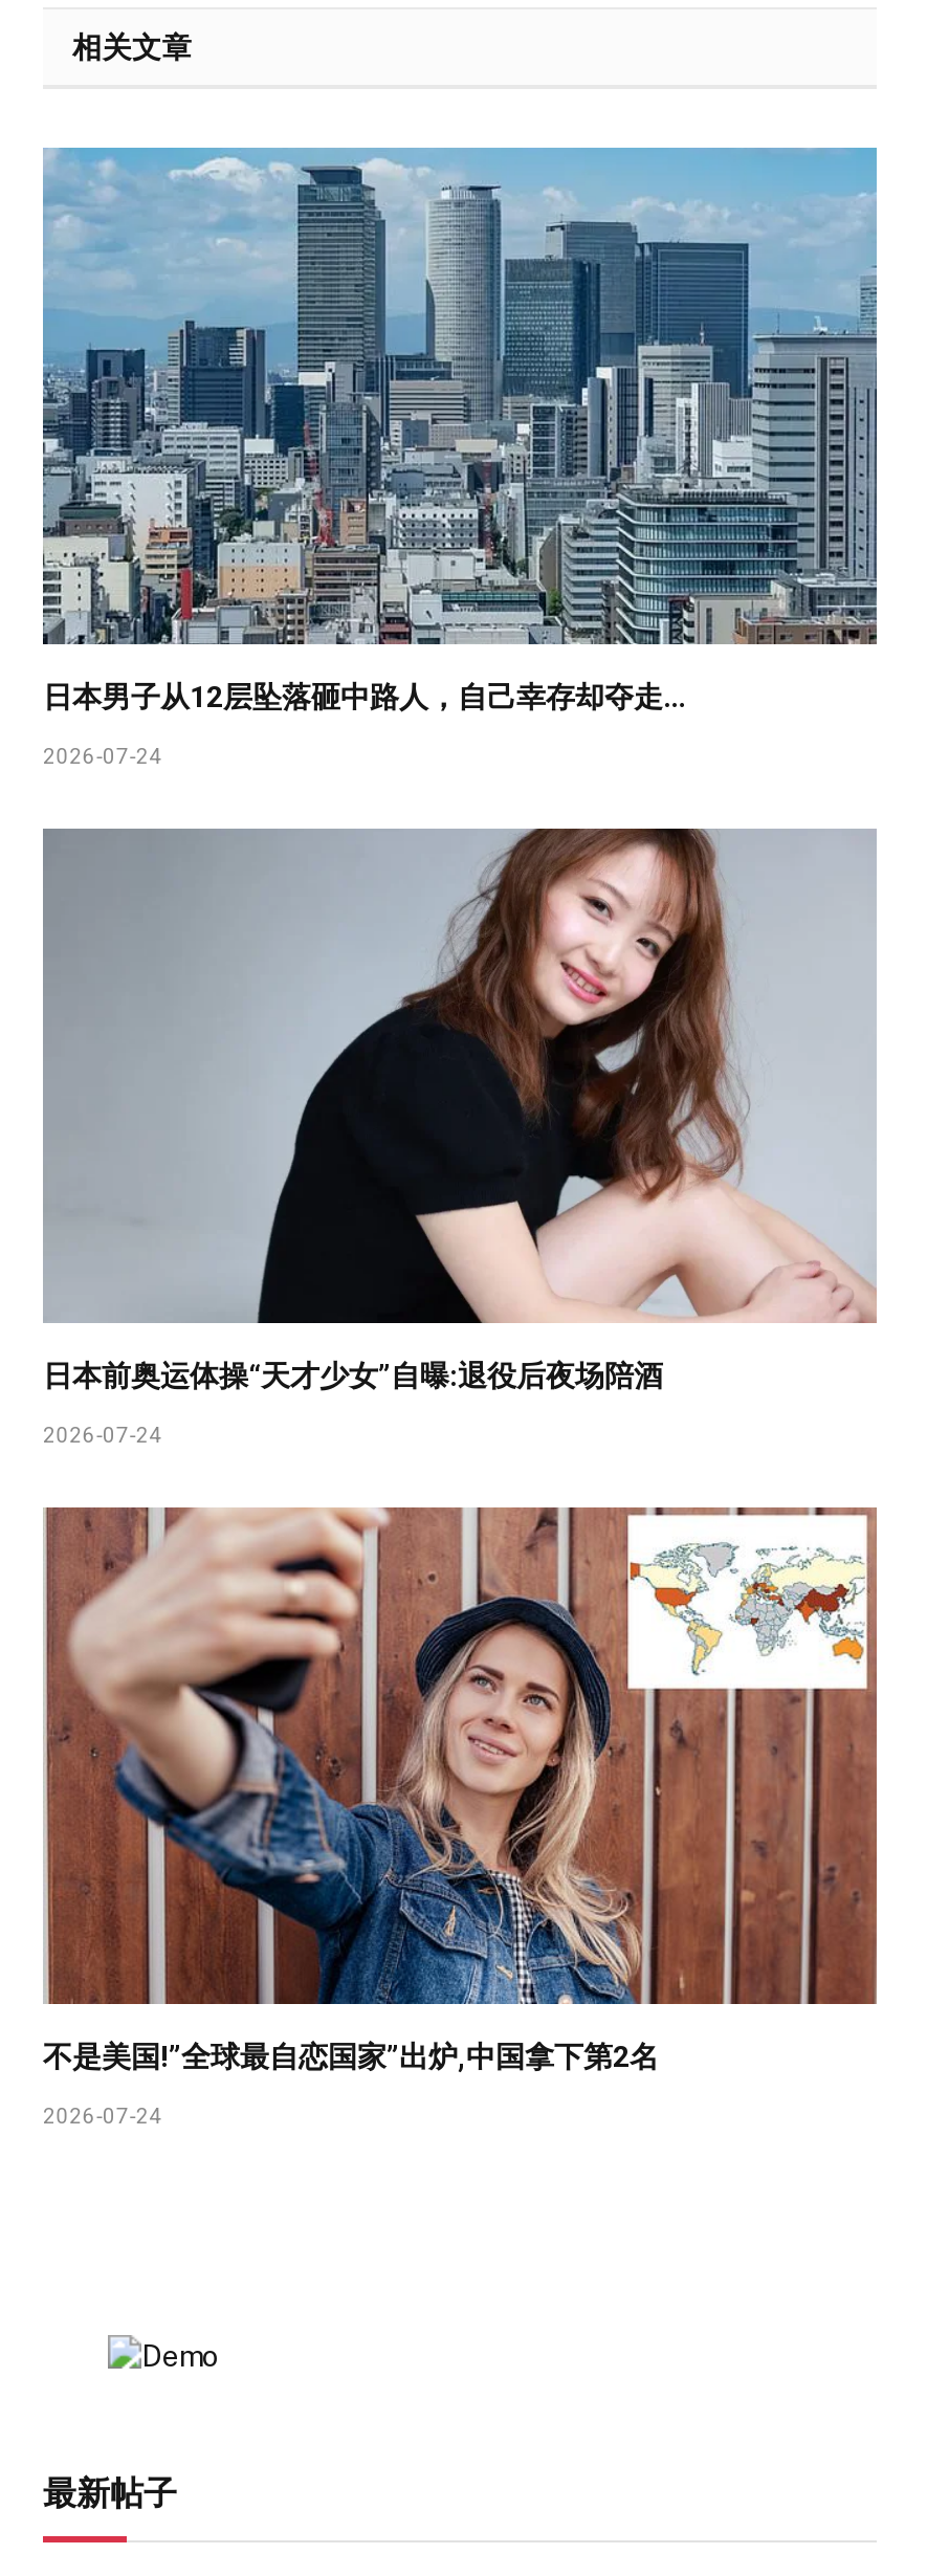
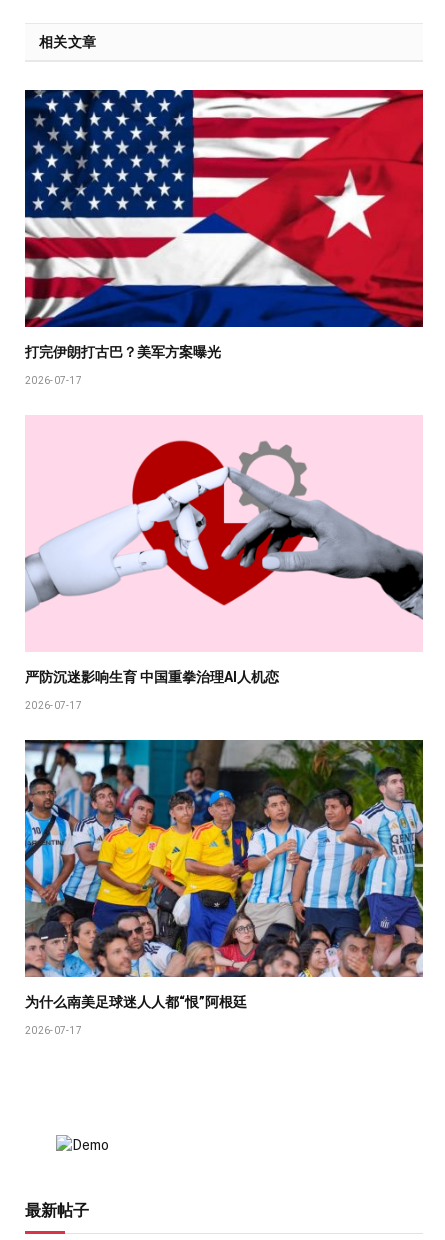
- [image]
- 日本男子从12层坠落砸中路人，自己幸存却夺走…
+ [image]
+ 打完伊朗打古巴？美军方案曝光

- 2026-07-24
+ 2026-07-17

- [image]
- 日本前奥运体操“天才少女”自曝:退役后夜场陪酒
+ [image]
+ 严防沉迷影响生育 中国重拳治理AI人机恋

- 2026-07-24
+ 2026-07-17

- [image]
- 不是美国!”全球最自恋国家”出炉,中国拿下第2名
+ [image]
+ 为什么南美足球迷人人都“恨”阿根廷

- 2026-07-24
+ 2026-07-17
